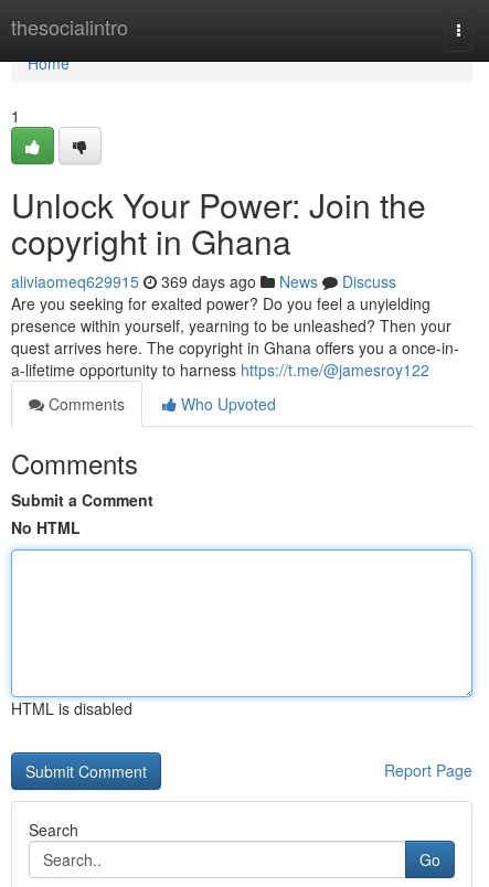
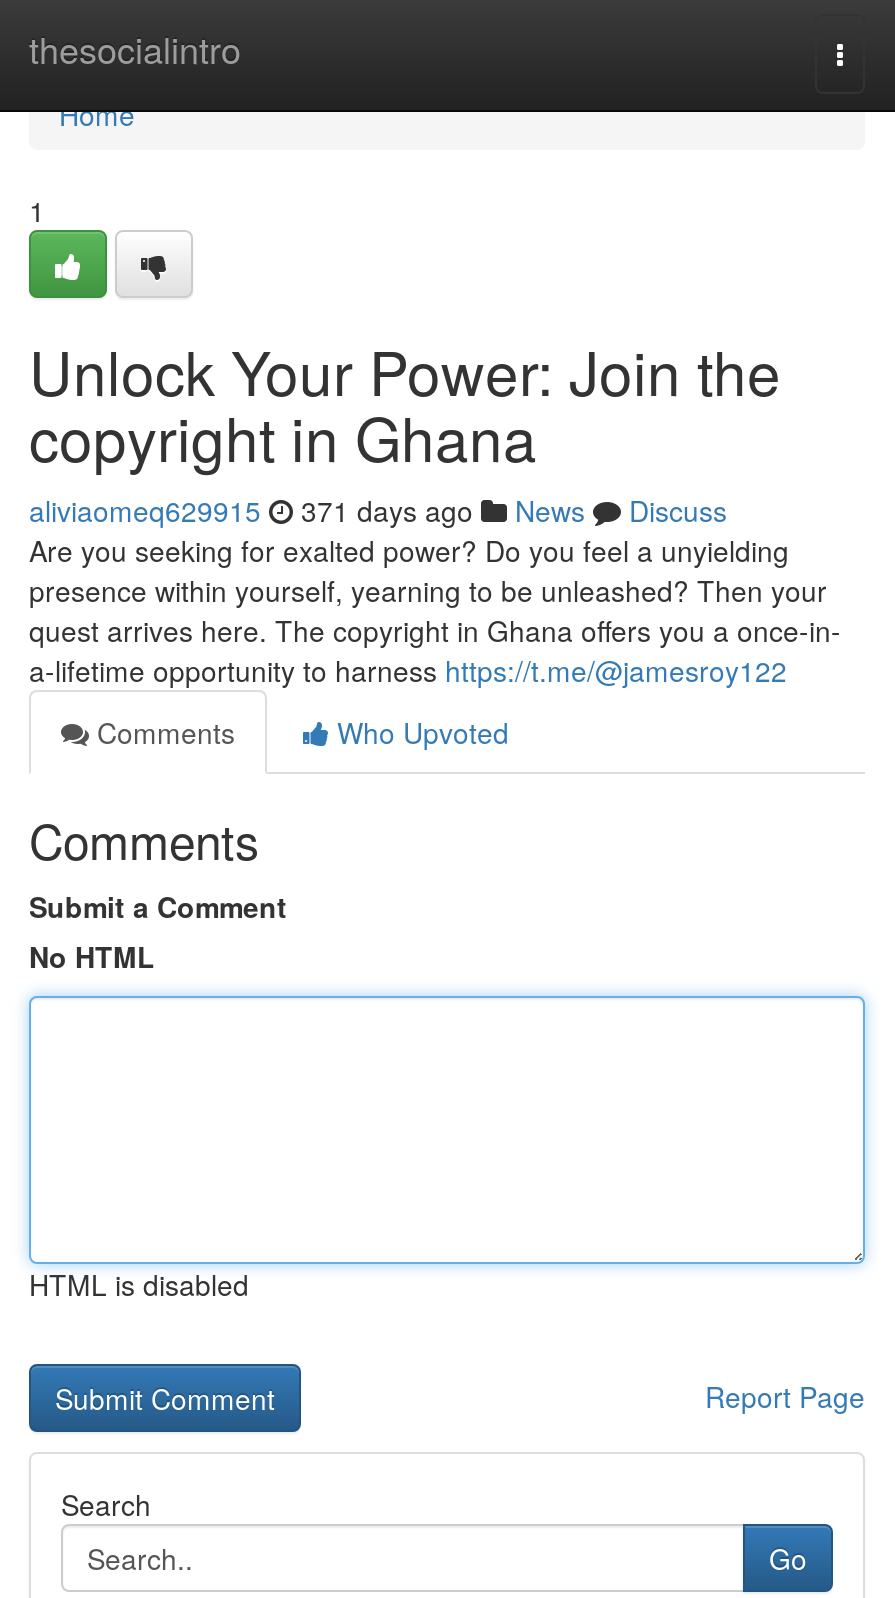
- aliviaomeq629915 369 days ago News Discuss
+ aliviaomeq629915 371 days ago News Discuss
